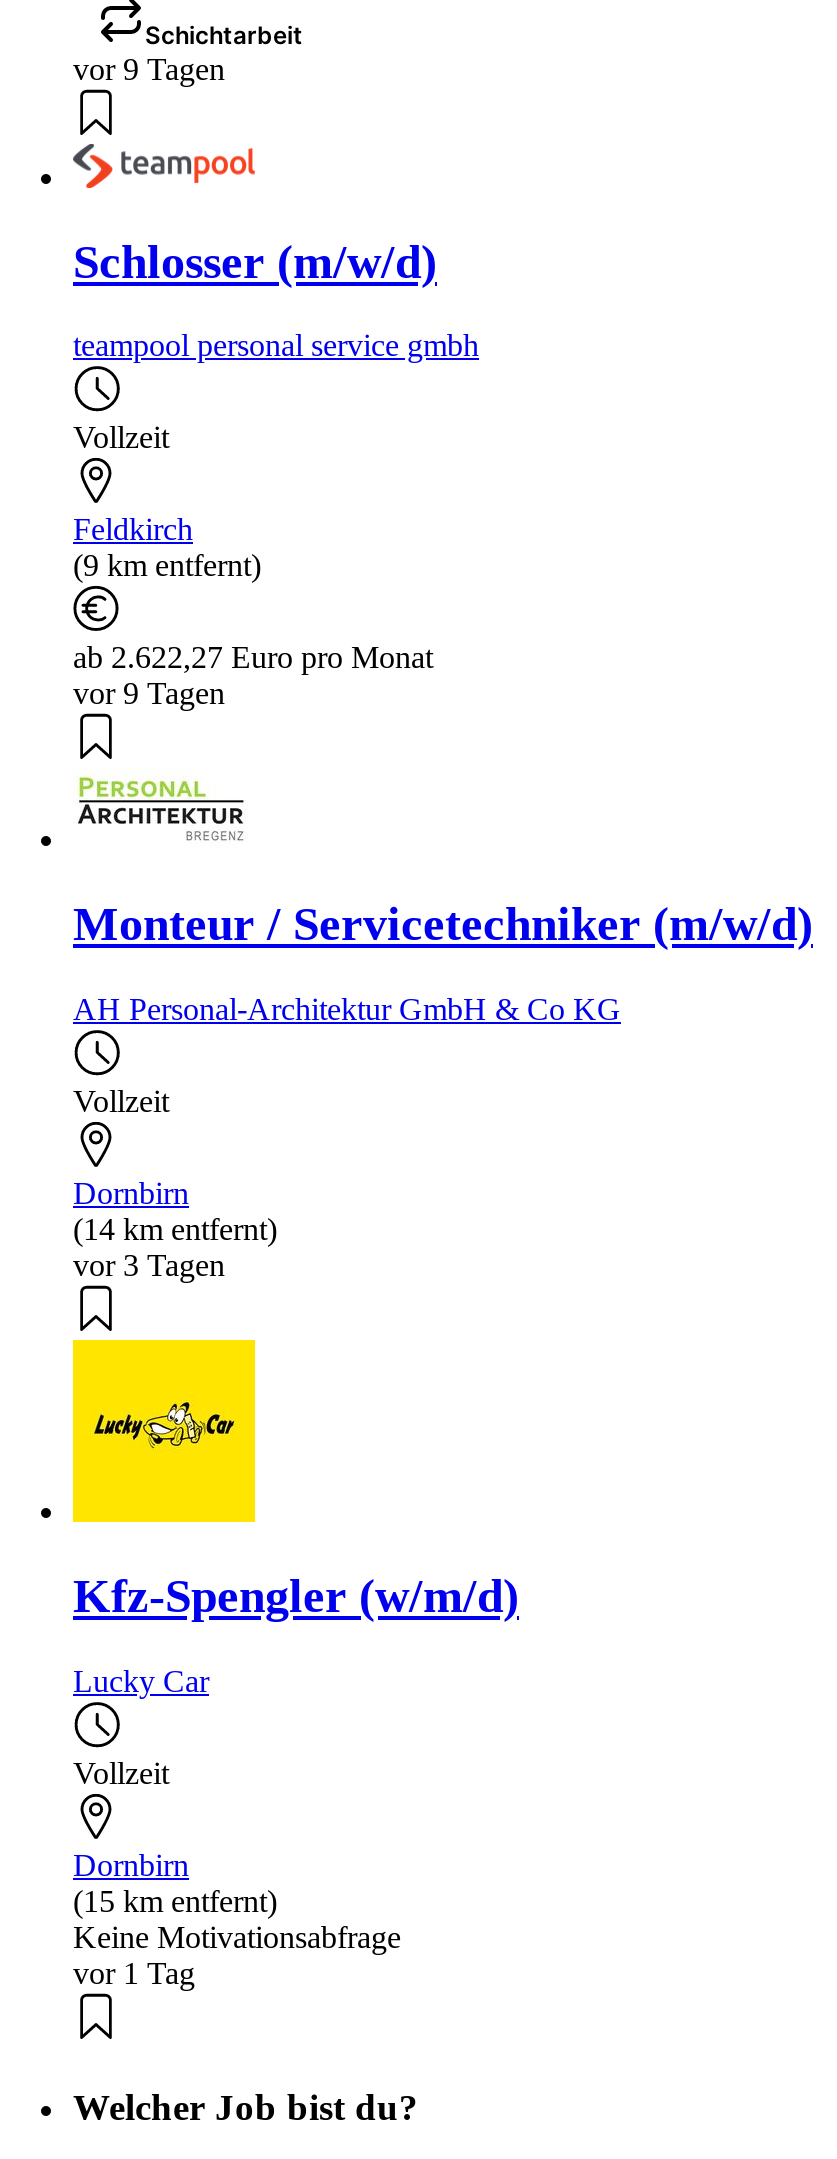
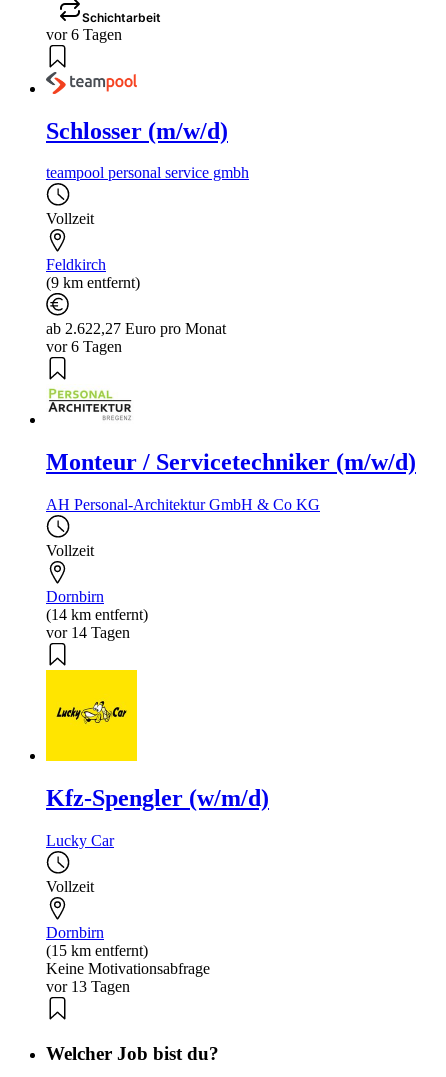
- vor 9 Tagen
+ vor 6 Tagen

- vor 9 Tagen
+ vor 6 Tagen

- vor 3 Tagen
+ vor 14 Tagen

- vor 1 Tag
+ vor 13 Tagen
